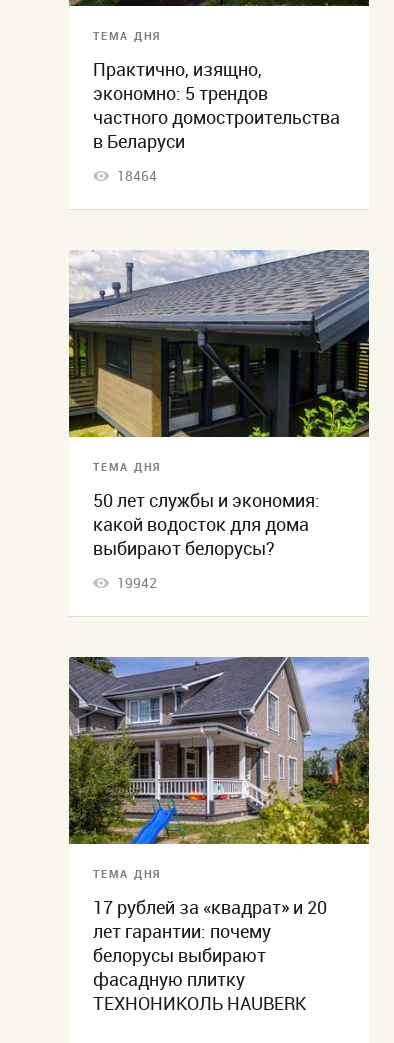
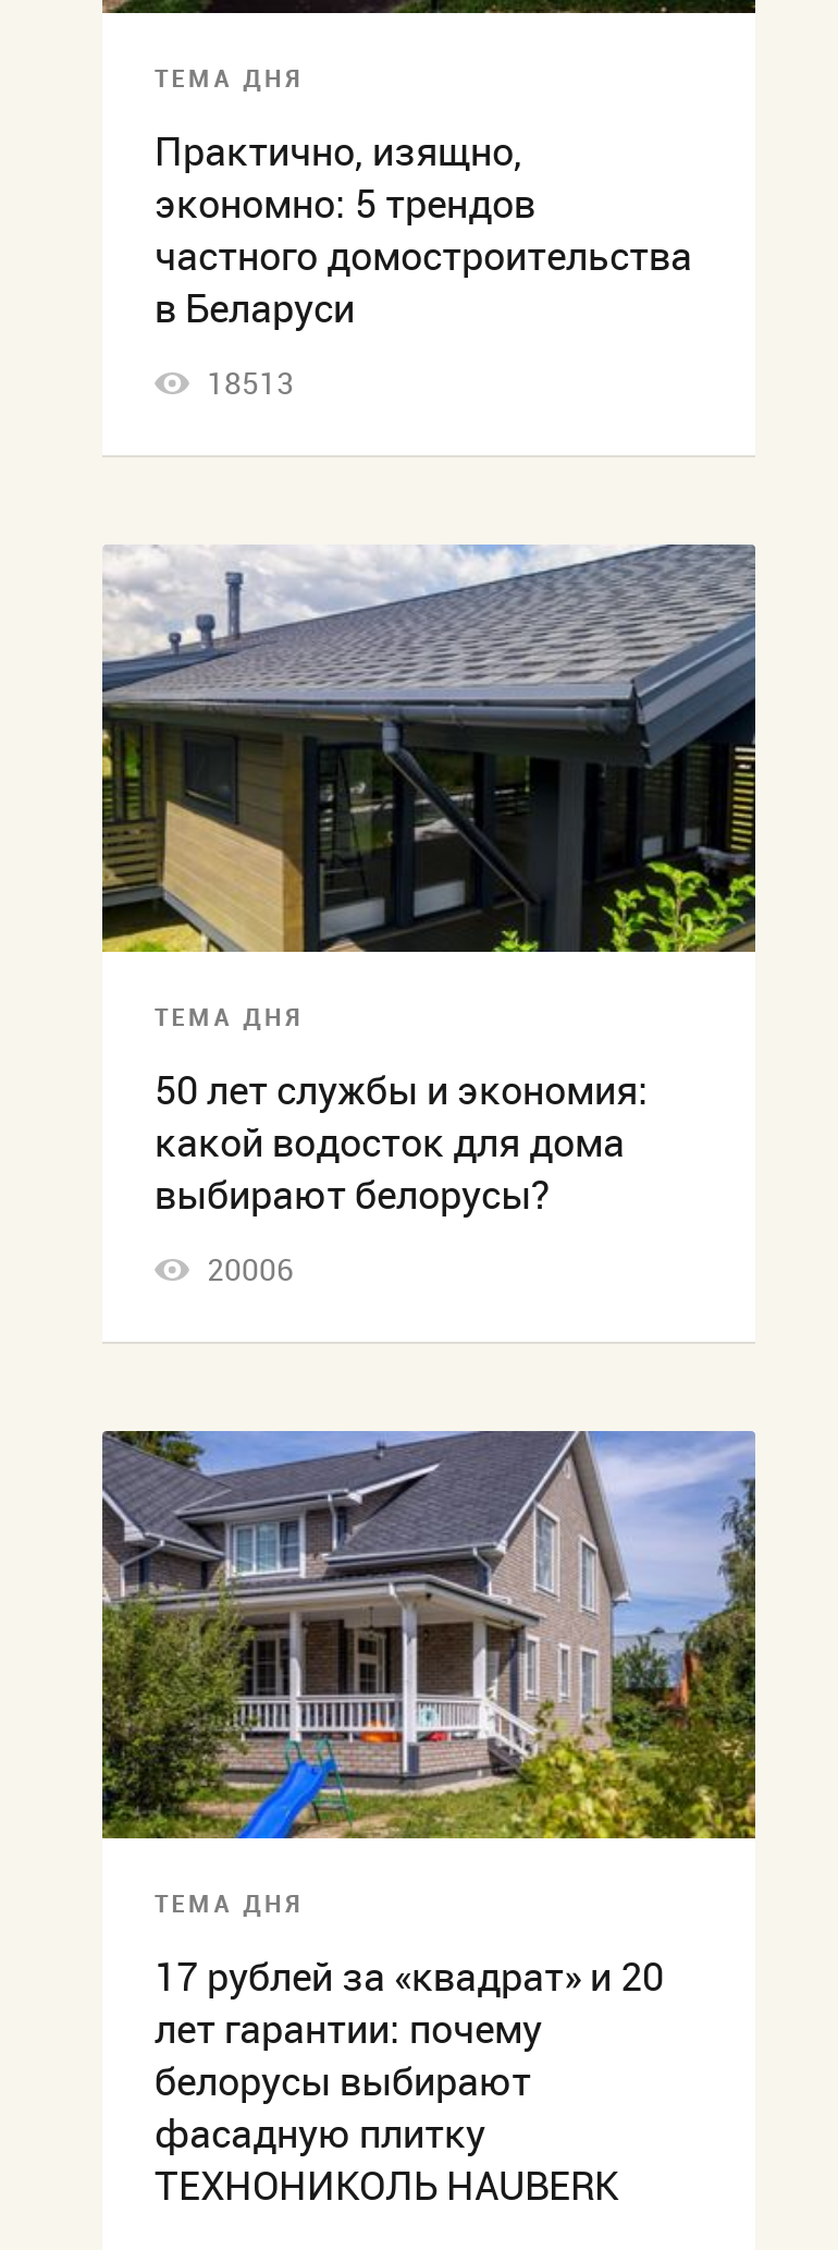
- 18464
+ 18513

- 19942
+ 20006
